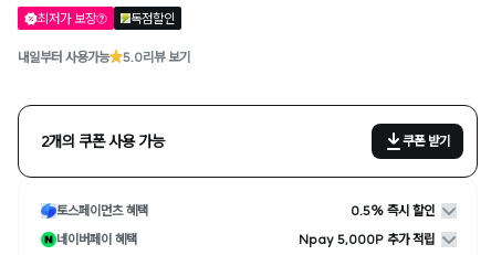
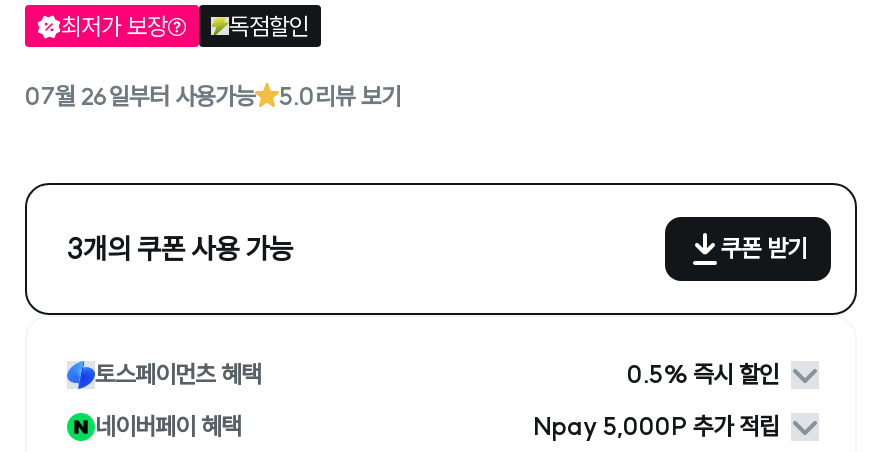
- 내일부터 사용가능
+ 07월 26일부터 사용가능

- 2개의 쿠폰 사용 가능
+ 3개의 쿠폰 사용 가능
